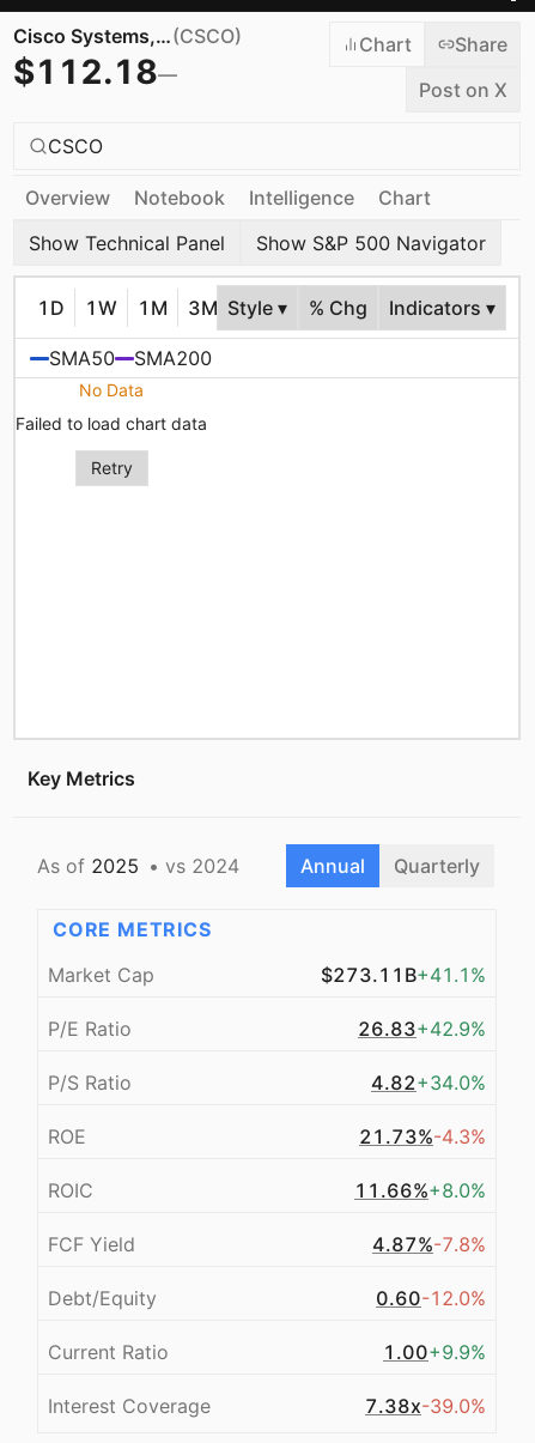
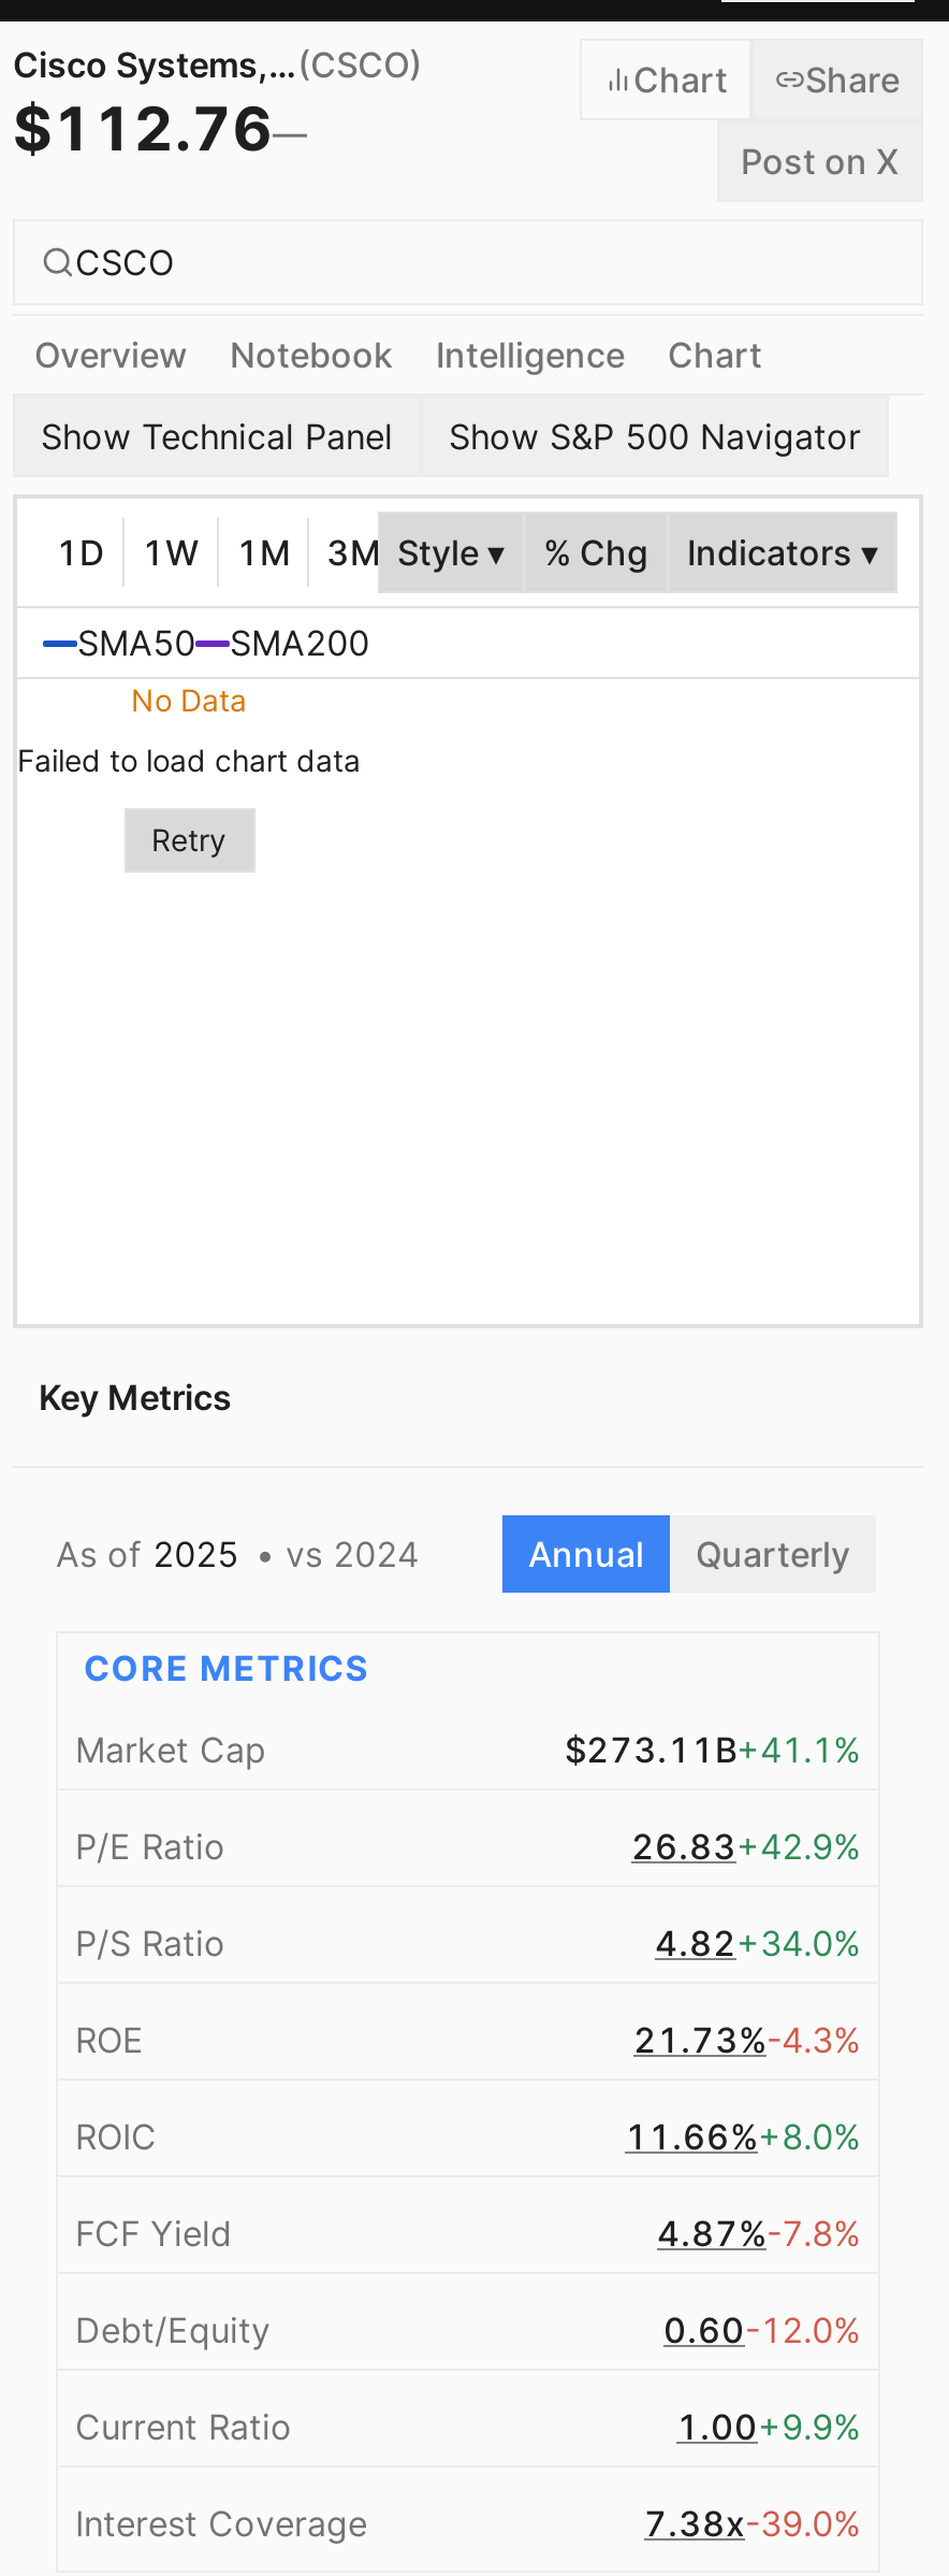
- $112.18—
+ $112.76—
